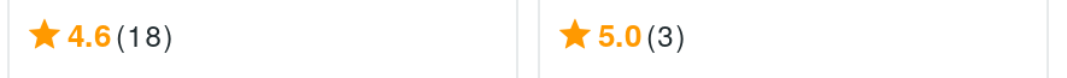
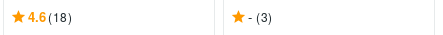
- 5.0 (3)
+ - (3)
